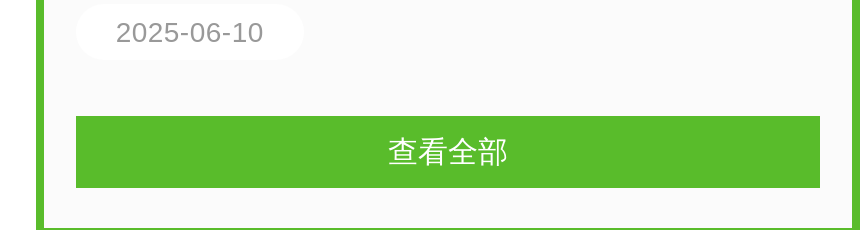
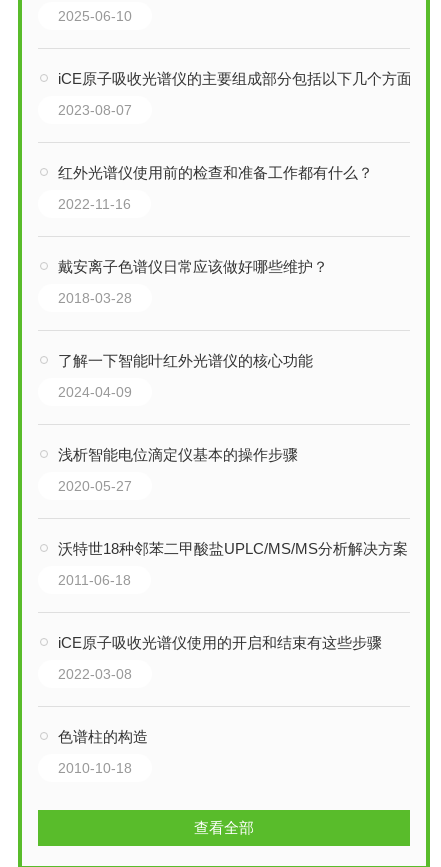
+ iCE原子吸收光谱仪的主要组成部分包括以下几个方面
+ 2023-08-07

+ 红外光谱仪使用前的检查和准备工作都有什么？
+ 2022-11-16

+ 戴安离子色谱仪日常应该做好哪些维护？
+ 2018-03-28

+ 了解一下智能叶红外光谱仪的核心功能
+ 2024-04-09

+ 浅析智能电位滴定仪基本的操作步骤
+ 2020-05-27

+ 沃特世18种邻苯二甲酸盐UPLC/MS/MS分析解决方案
+ 2011-06-18

+ iCE原子吸收光谱仪使用的开启和结束有这些步骤
+ 2022-03-08

+ 色谱柱的构造
+ 2010-10-18
